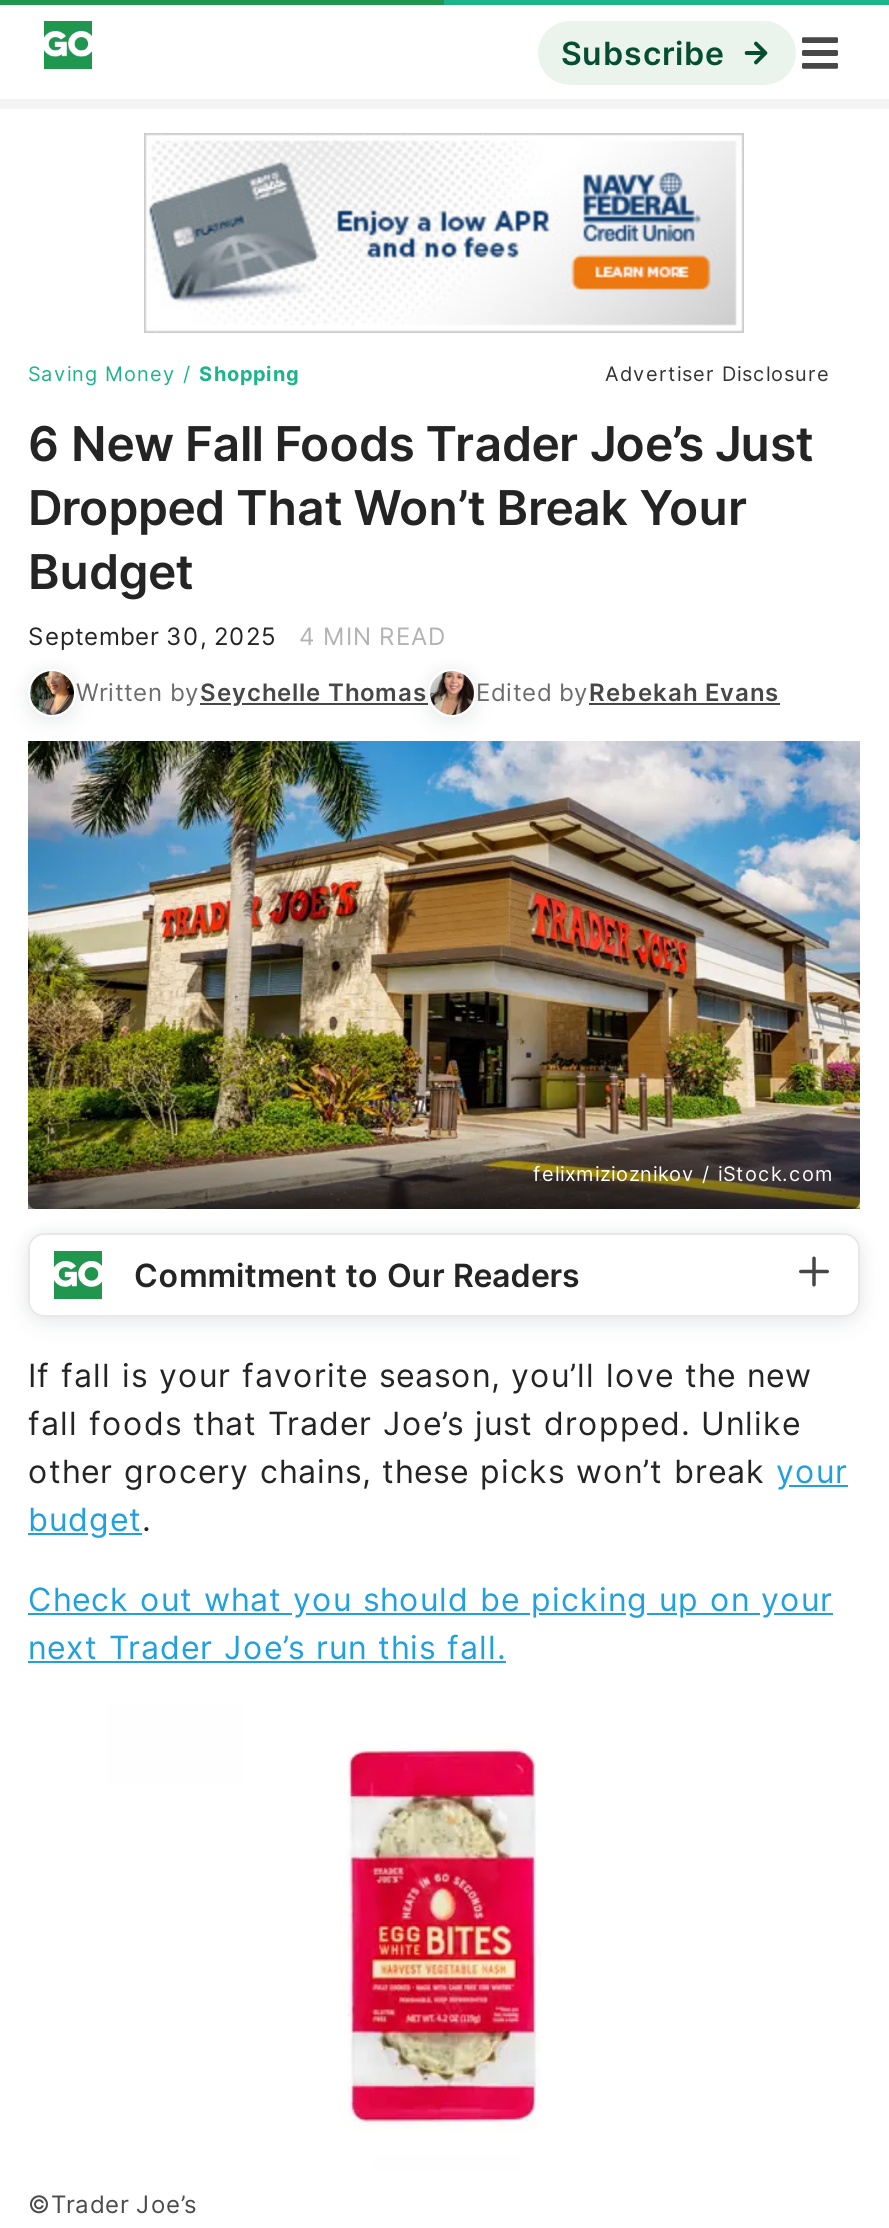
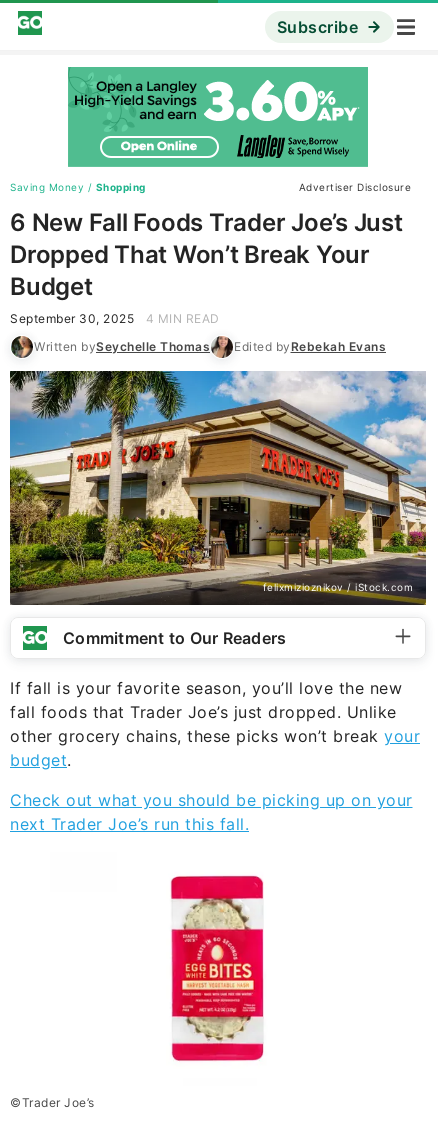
- [image]
+ [image]
